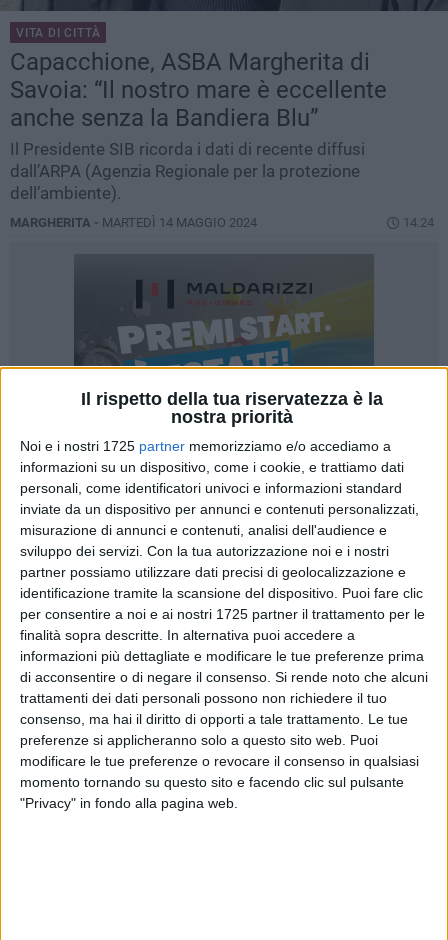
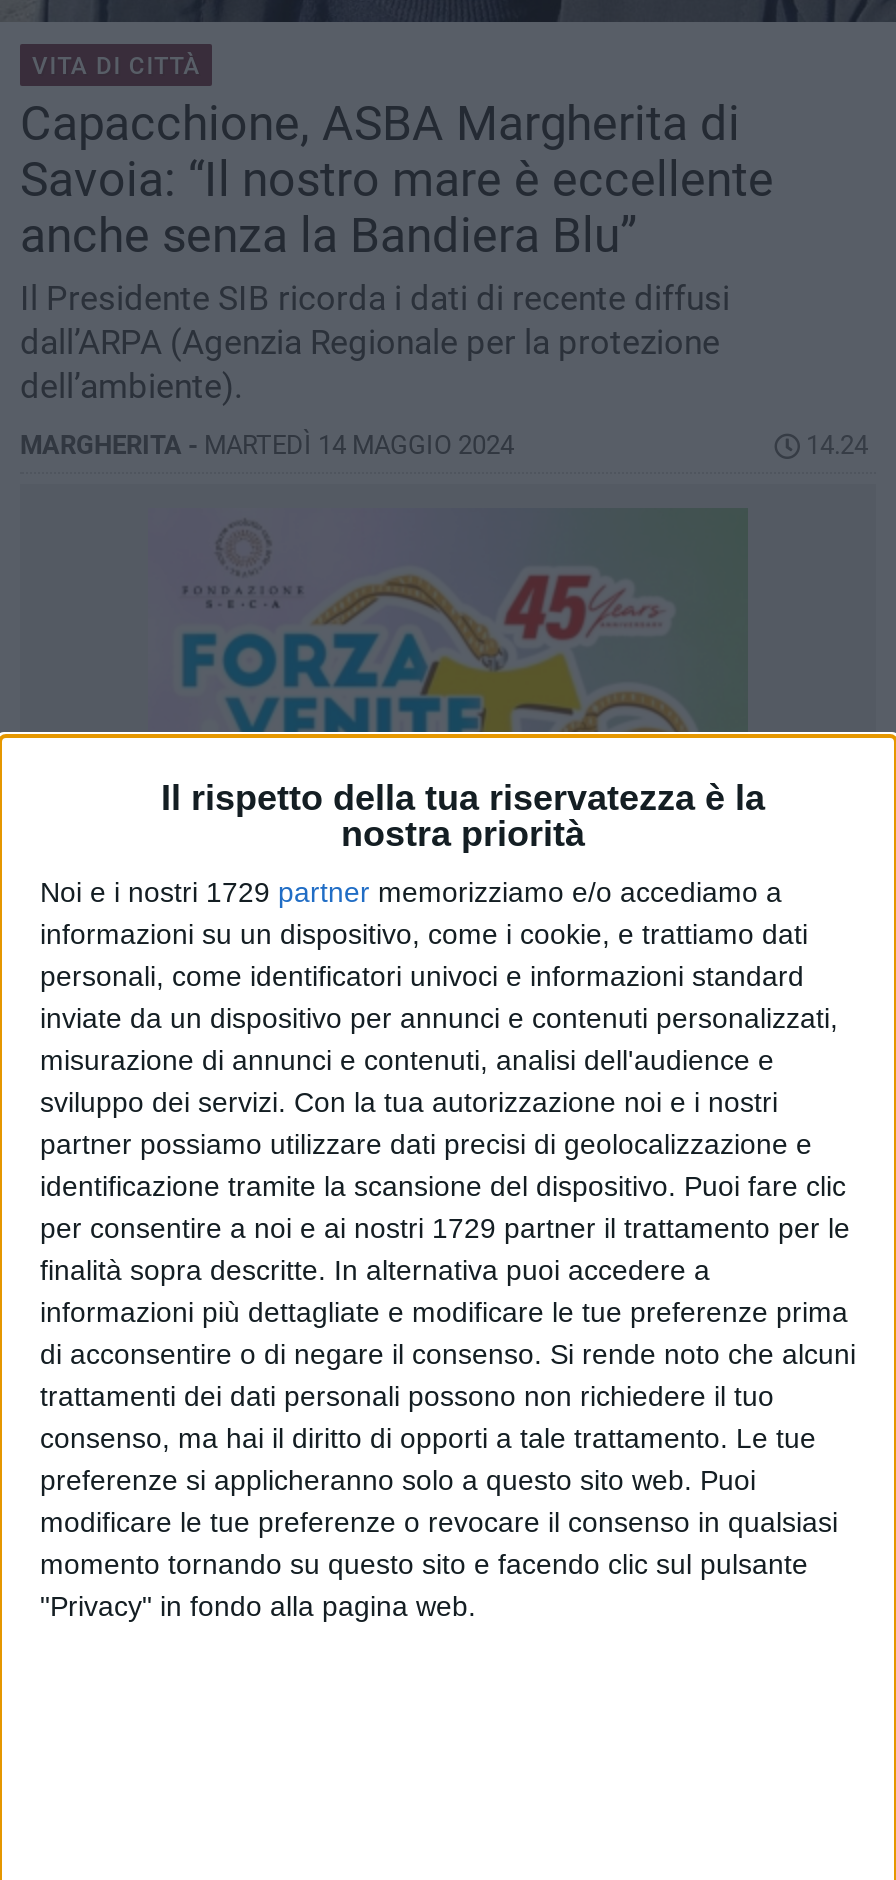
- [image]
+ [image]

- Noi e i nostri 1725 partner memorizziamo e/o accediamo a
+ Noi e i nostri 1729 partner memorizziamo e/o accediamo a

- per consentire a noi e ai nostri 1725 partner il trattamento per le
+ per consentire a noi e ai nostri 1729 partner il trattamento per le
